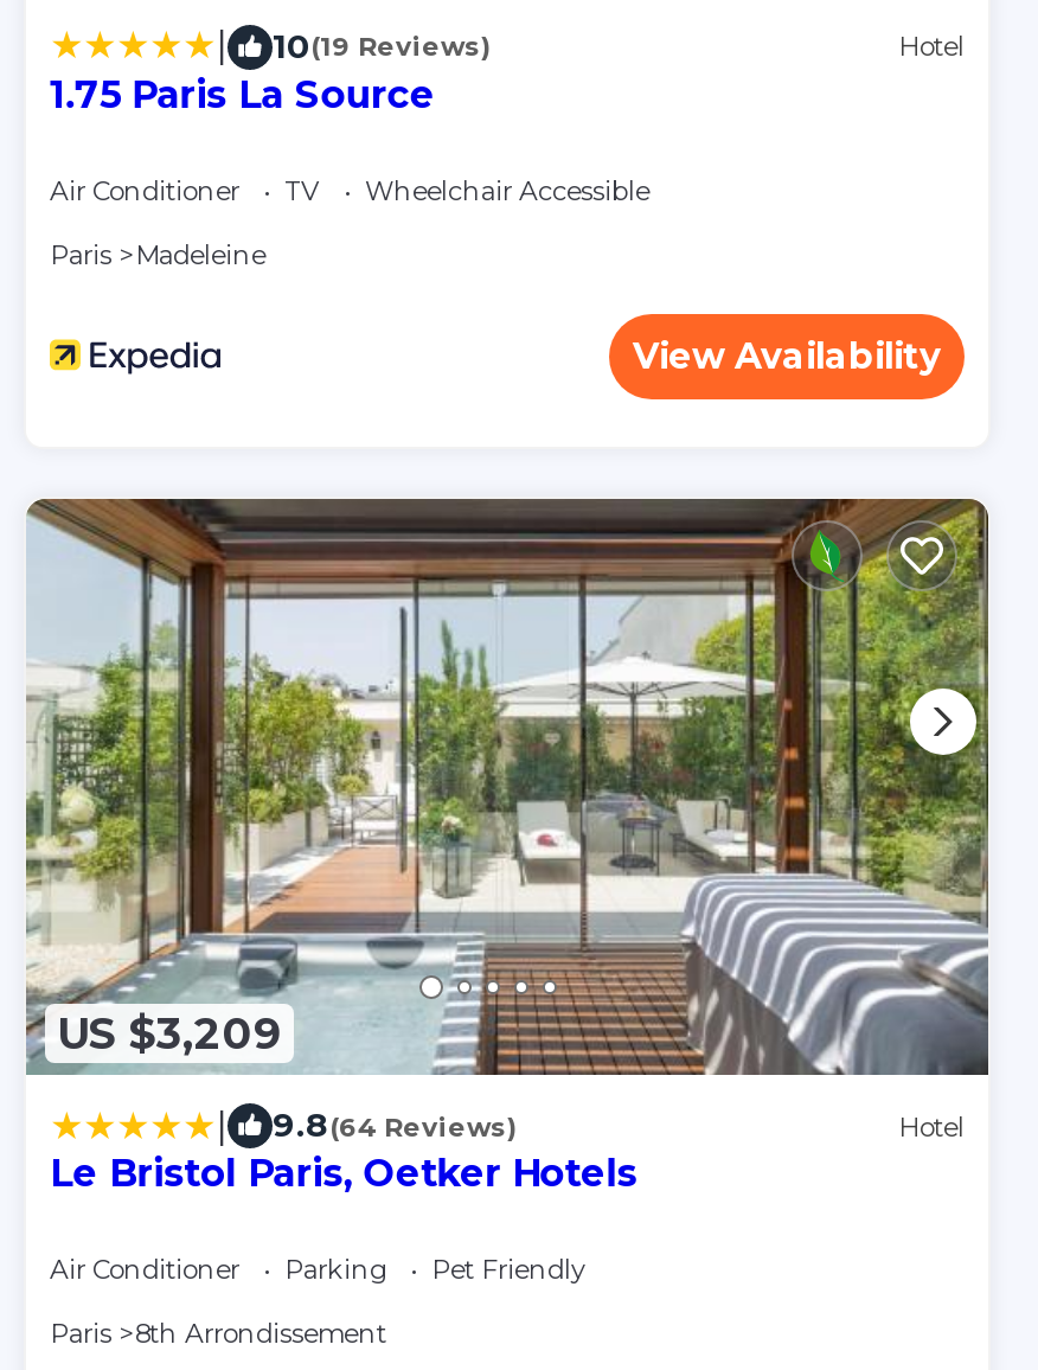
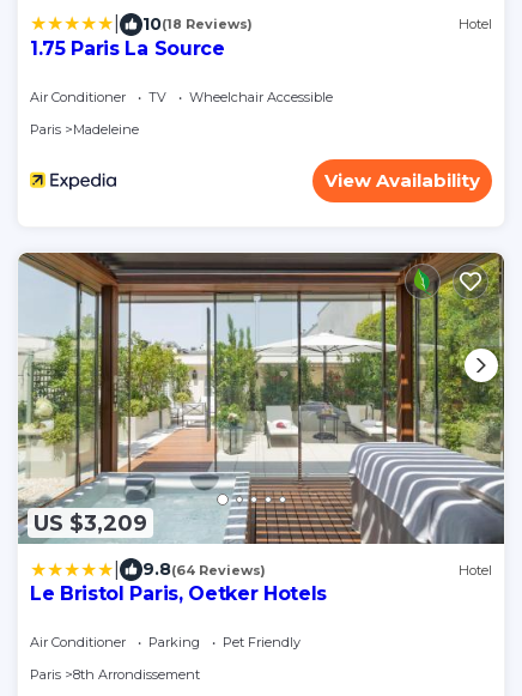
- 10(19 Reviews)
+ 10(18 Reviews)
